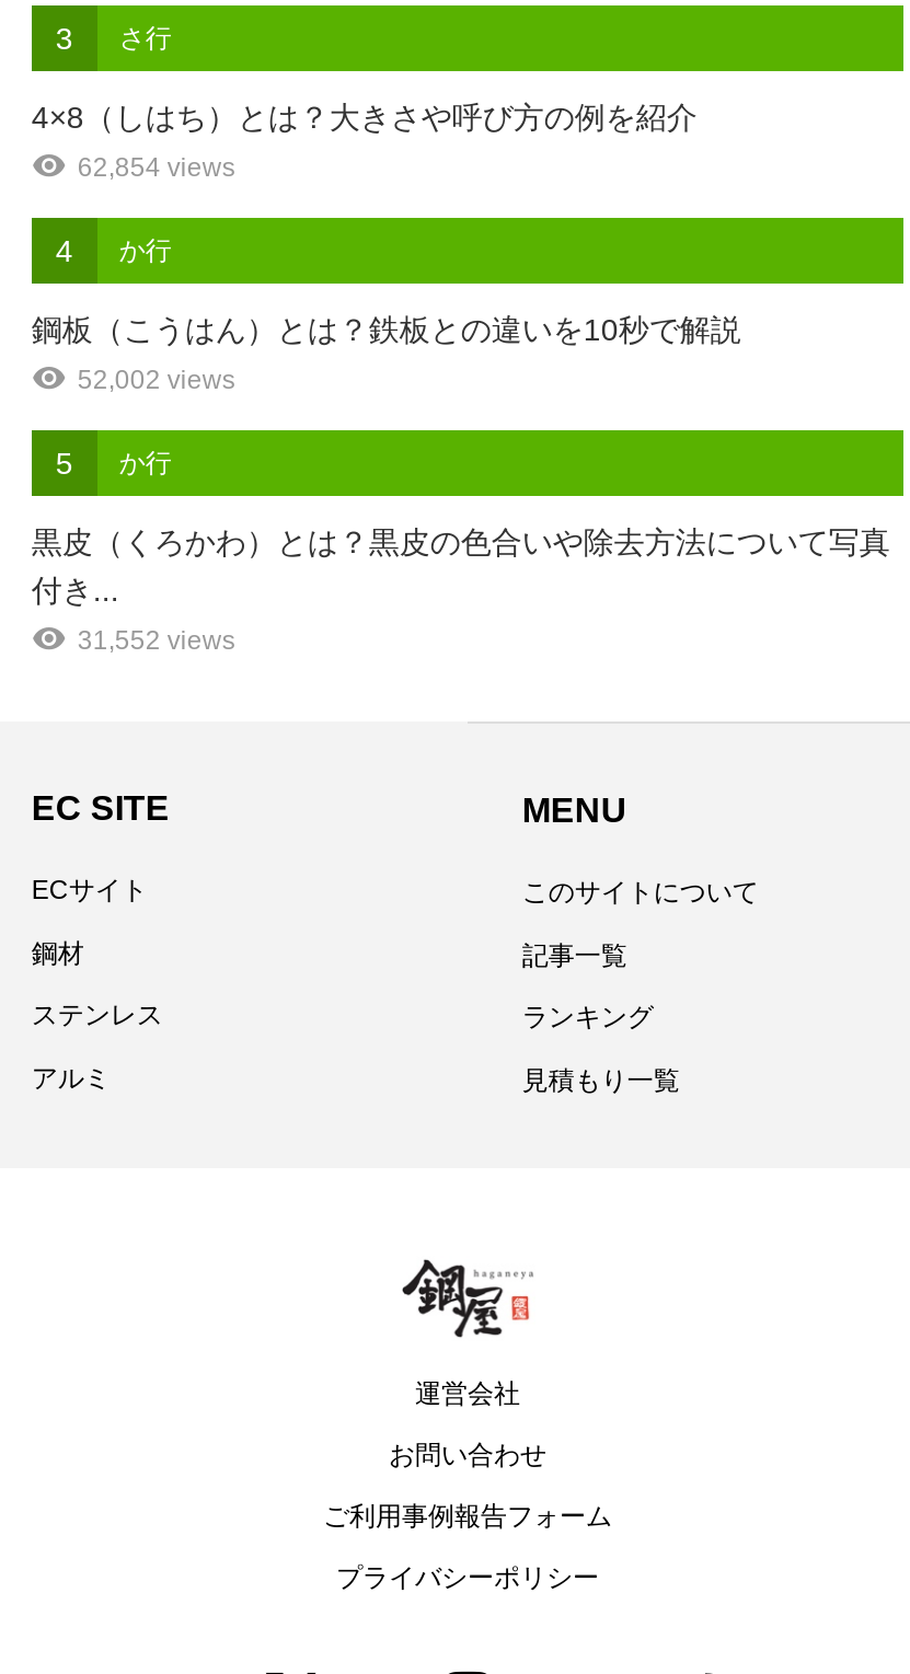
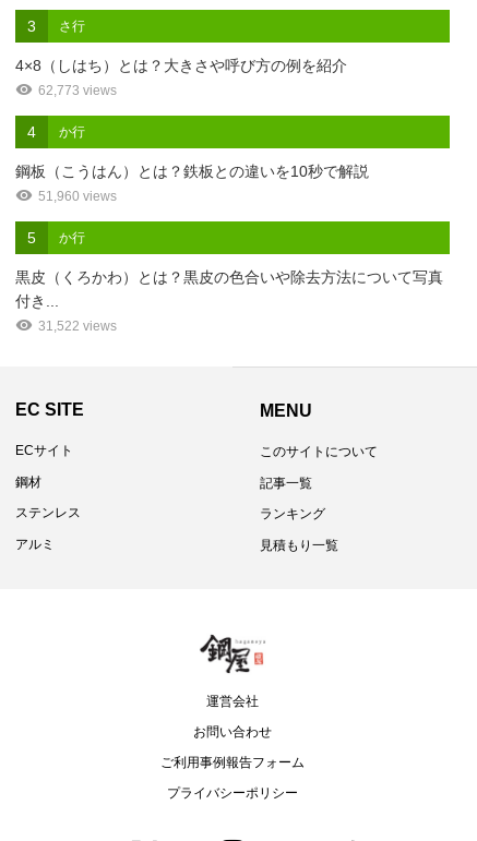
- 62,854 views
+ 62,773 views

- 52,002 views
+ 51,960 views

- 31,552 views
+ 31,522 views
